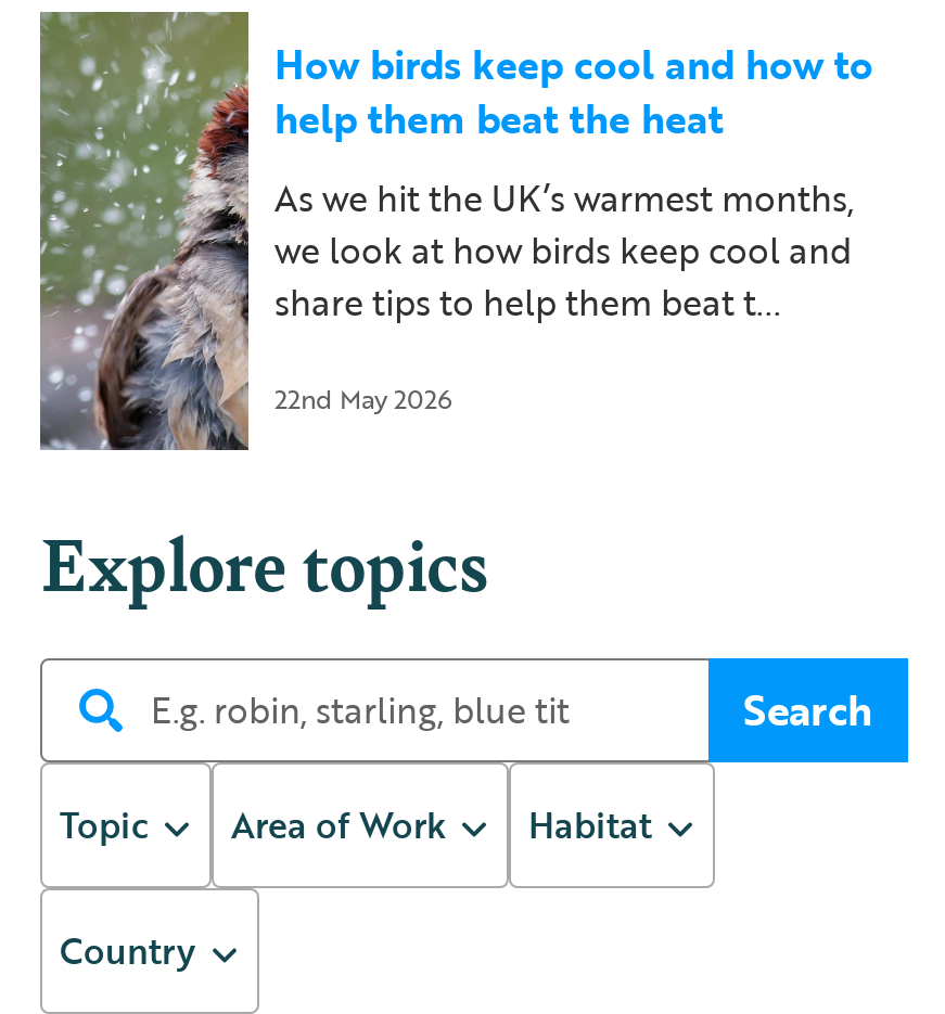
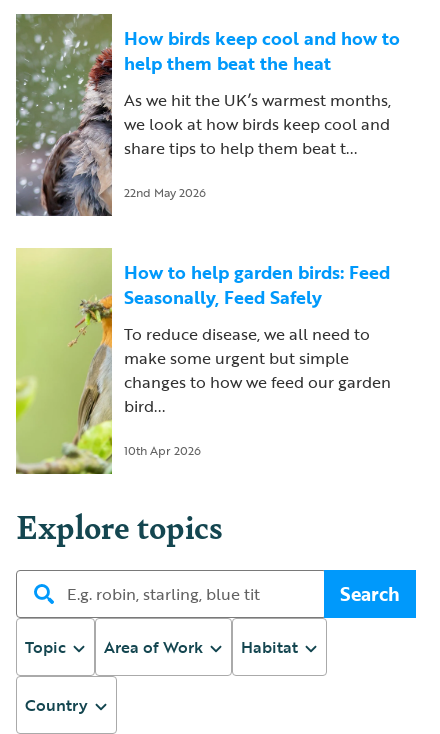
+ [image]
+ How to help garden birds: Feed
+ Seasonally, Feed Safely
+ To reduce disease, we all need to
+ make some urgent but simple
+ changes to how we feed our garden
+ bird...
+ 10th Apr 2026
